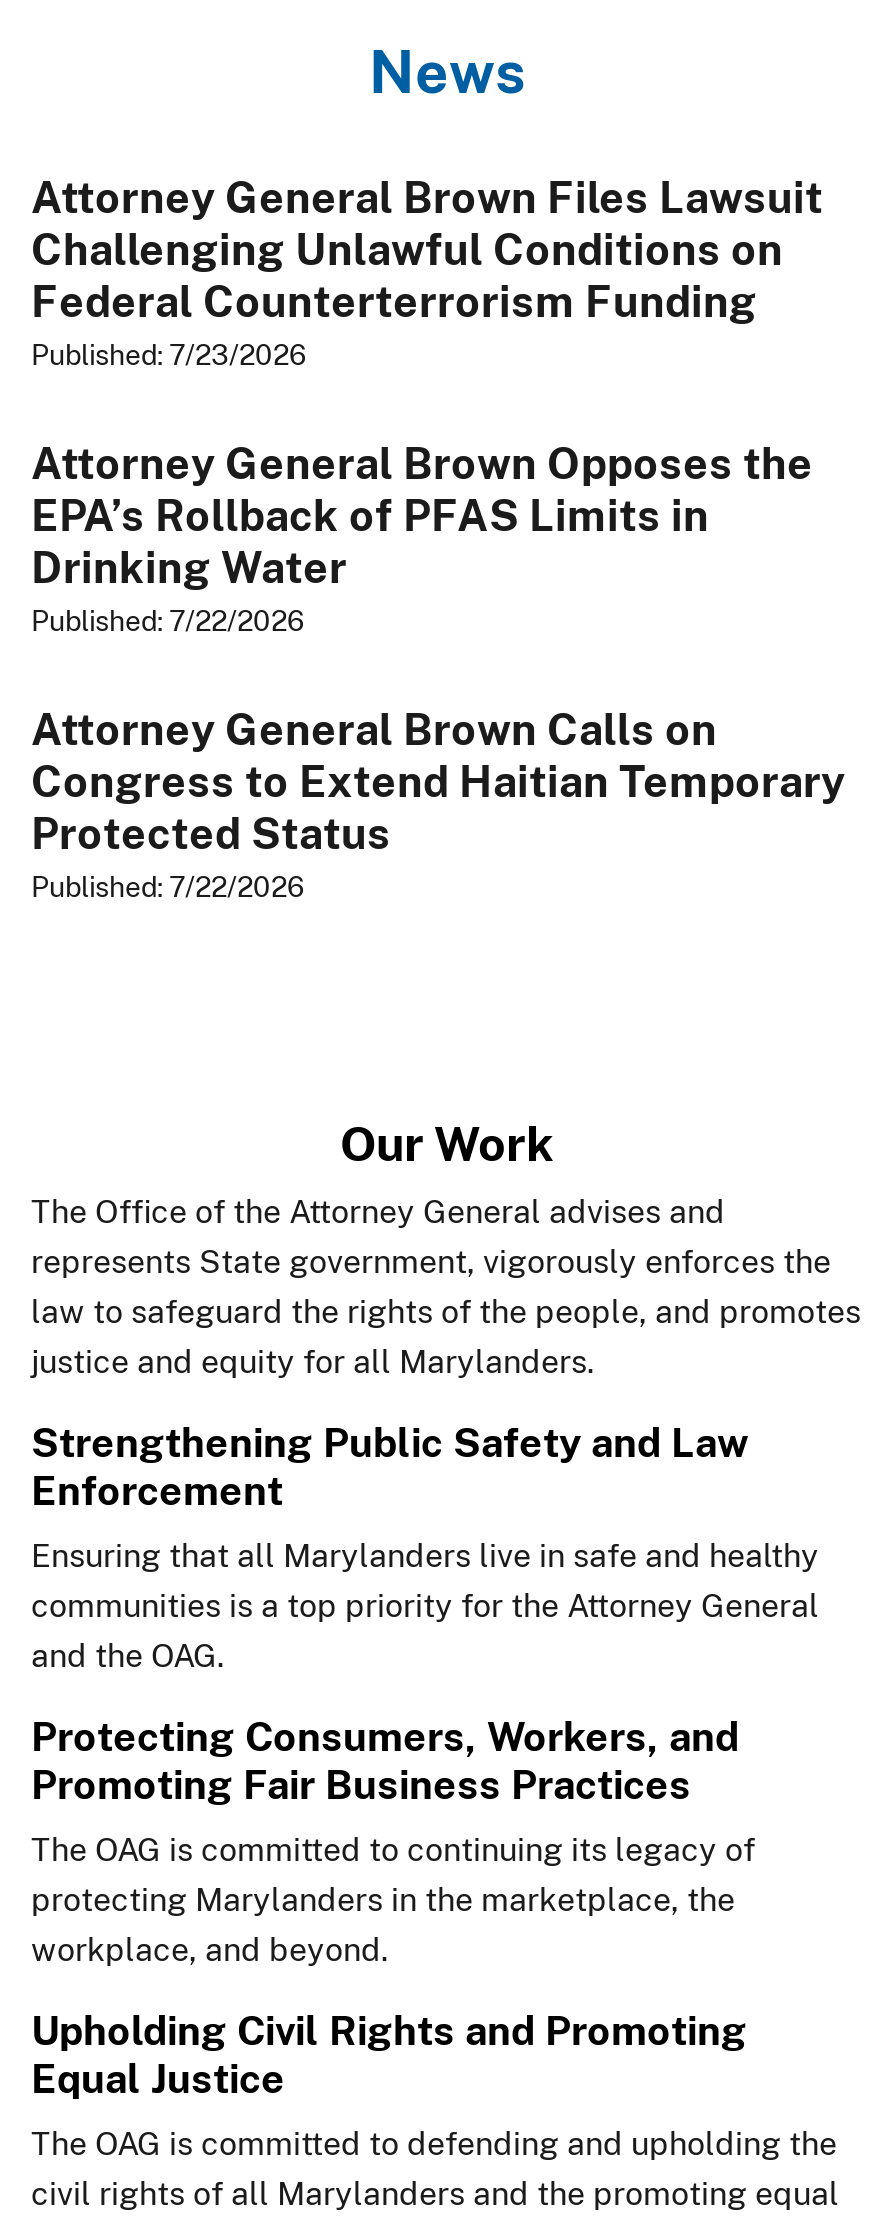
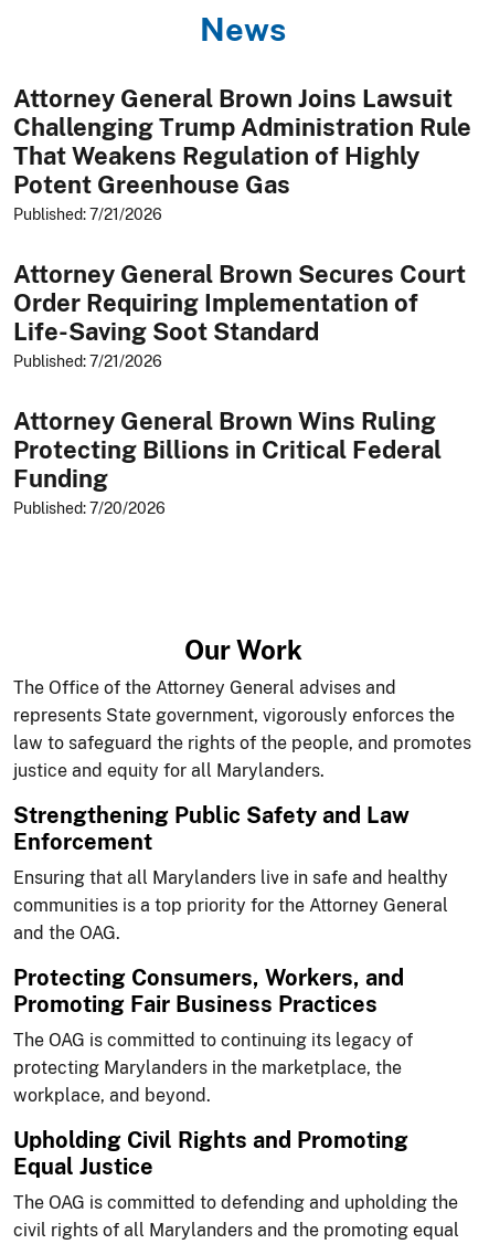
- Attorney General Brown Files Lawsuit
- Challenging Unlawful Conditions on
- Federal Counterterrorism Funding
- Published: 7/23/2026
+ Attorney General Brown Joins Lawsuit
+ Challenging Trump Administration Rule
+ That Weakens Regulation of Highly
+ Potent Greenhouse Gas
+ Published: 7/21/2026

- Attorney General Brown Opposes the
- EPA’s Rollback of PFAS Limits in
- Drinking Water
- Published: 7/22/2026
+ Attorney General Brown Secures Court
+ Order Requiring Implementation of
+ Life-Saving Soot Standard
+ Published: 7/21/2026

- Attorney General Brown Calls on
- Congress to Extend Haitian Temporary
- Protected Status
- Published: 7/22/2026
+ Attorney General Brown Wins Ruling
+ Protecting Billions in Critical Federal
+ Funding
+ Published: 7/20/2026
